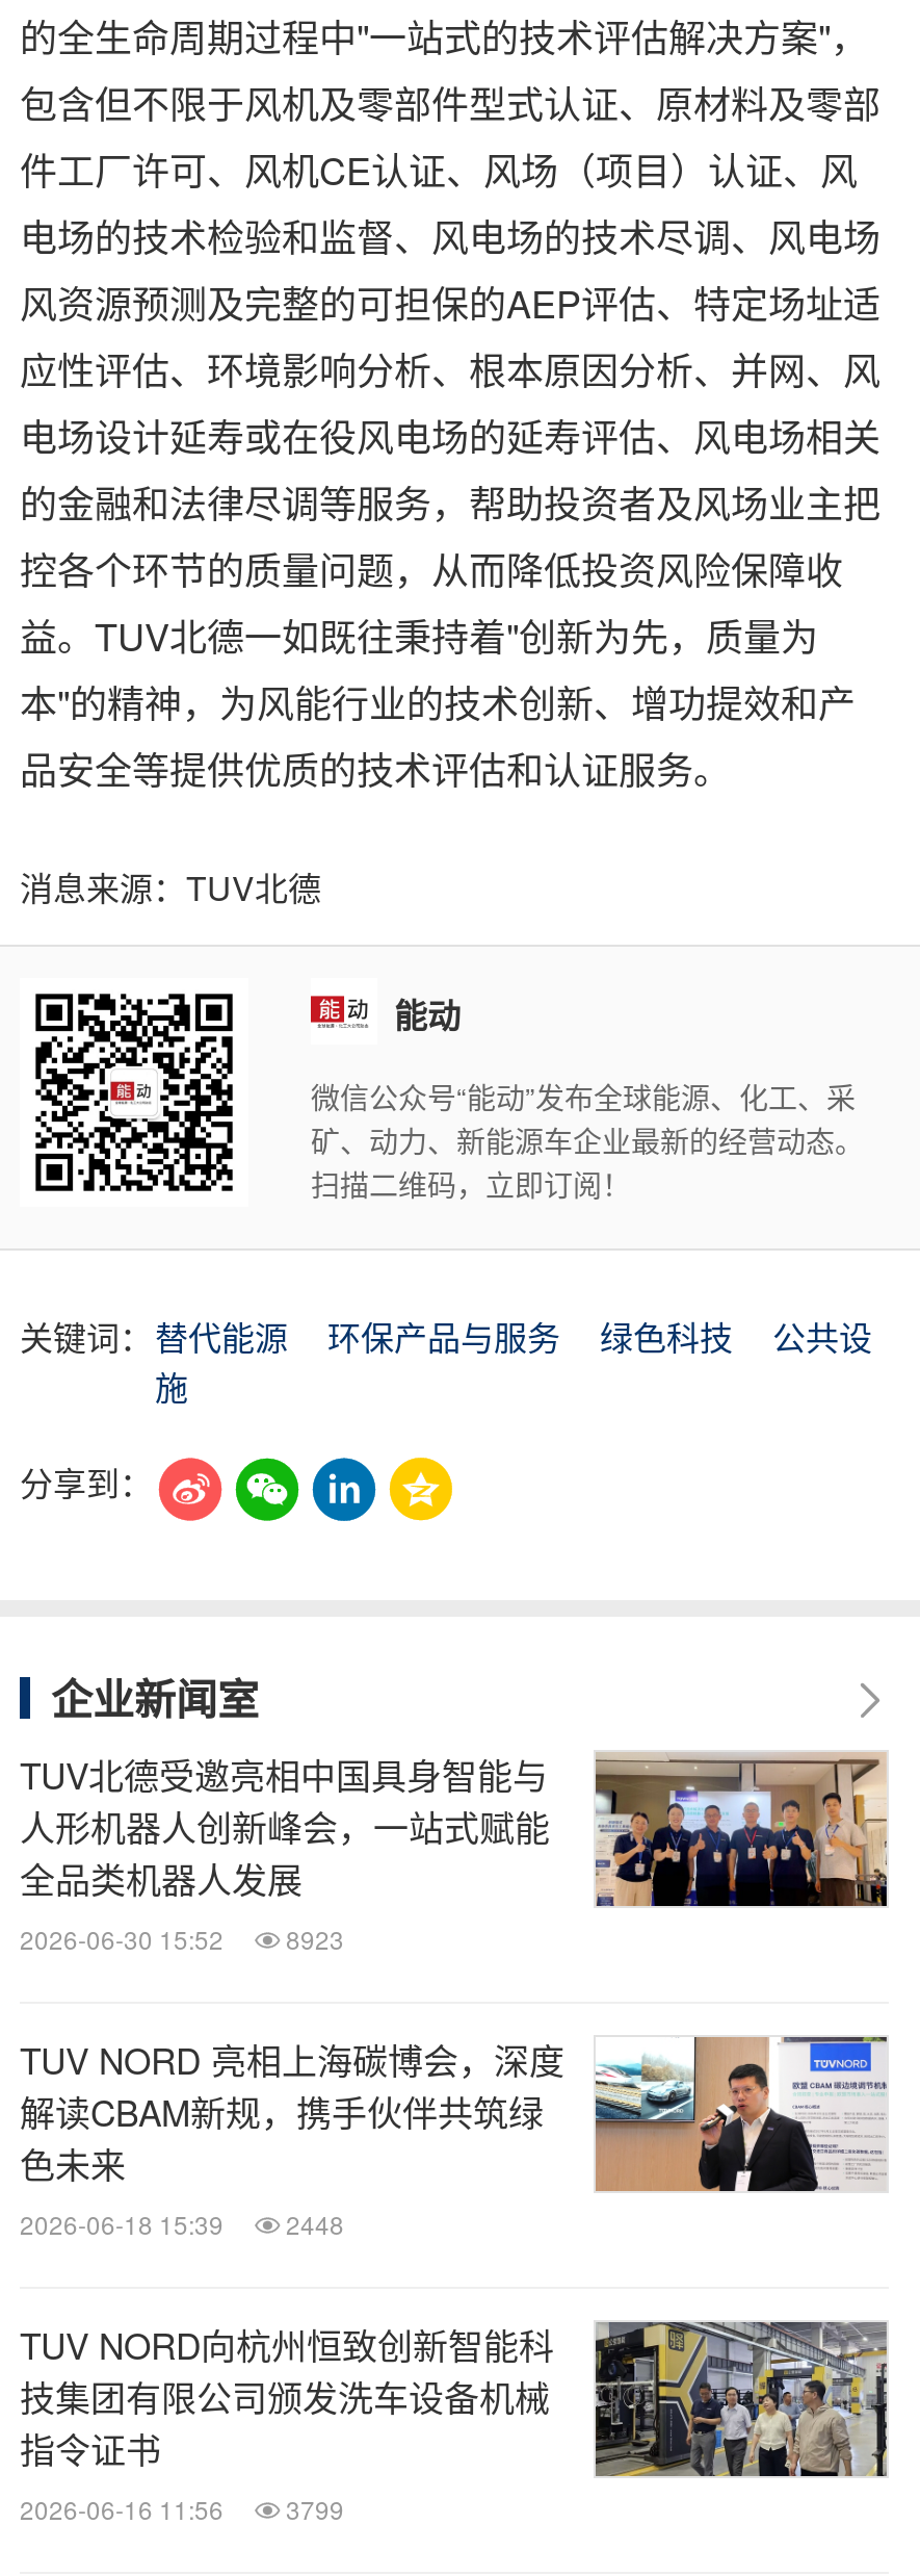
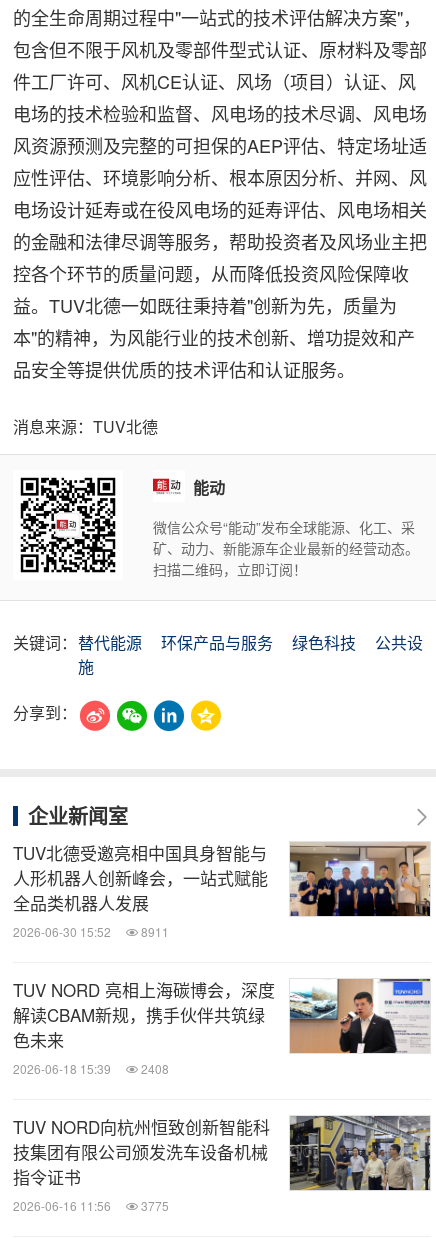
- 2026-06-30 15:52 8923
+ 2026-06-30 15:52 8911

- 2026-06-18 15:39 2448
+ 2026-06-18 15:39 2408

- 2026-06-16 11:56 3799
+ 2026-06-16 11:56 3775
